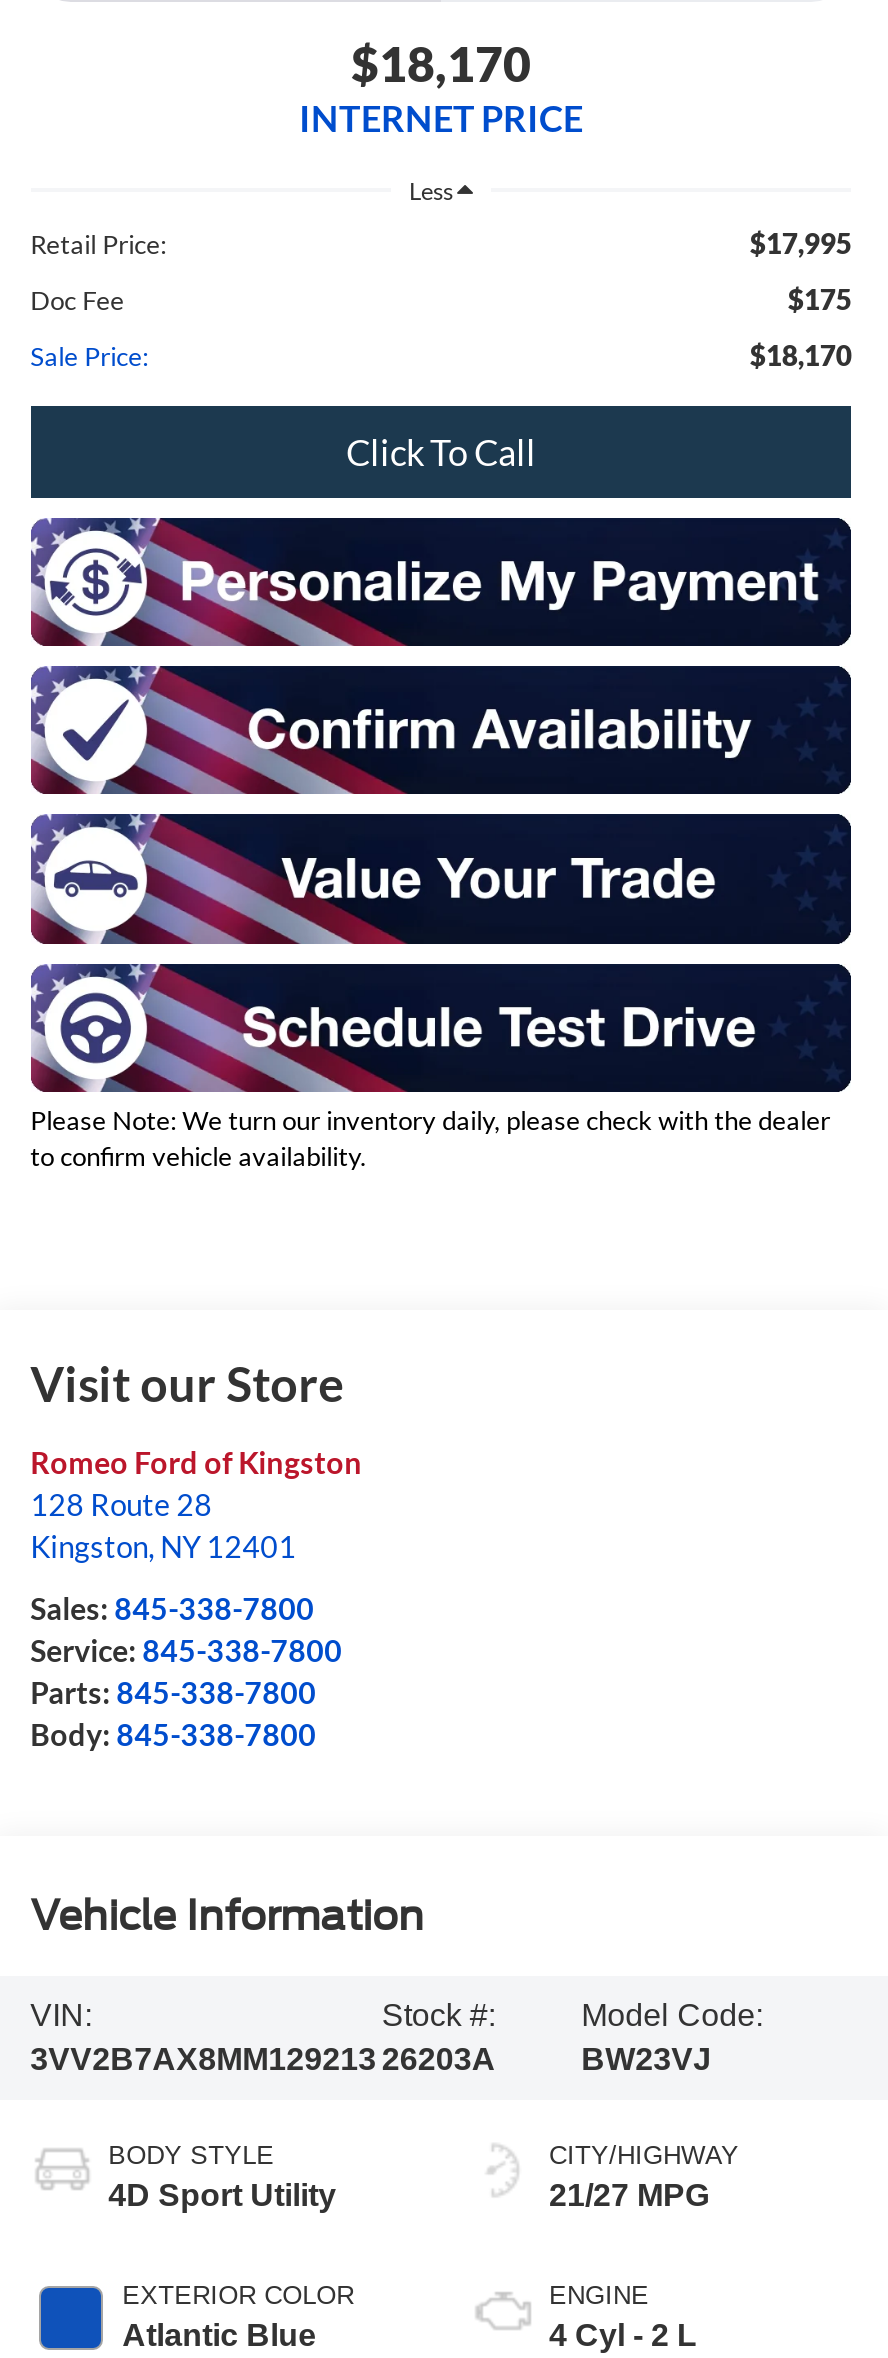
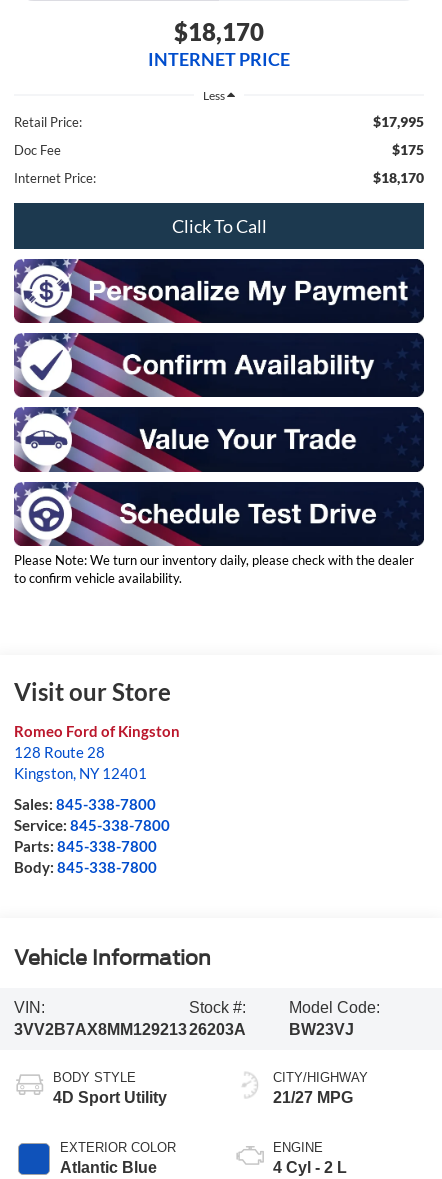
- Sale Price:
+ Internet Price:
